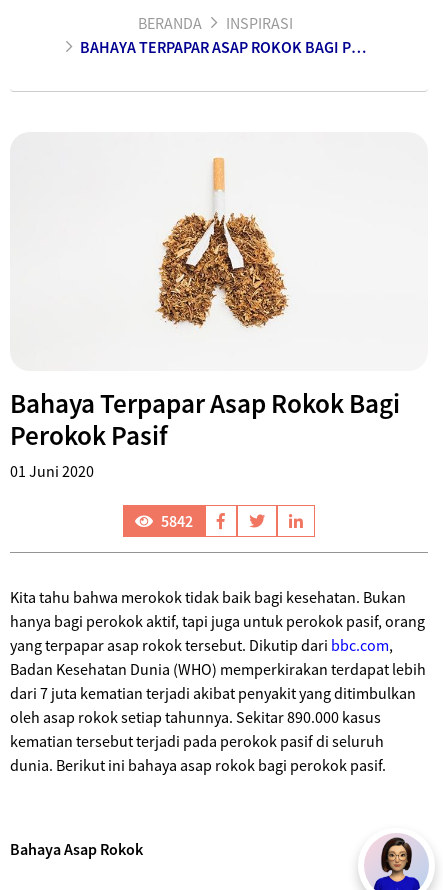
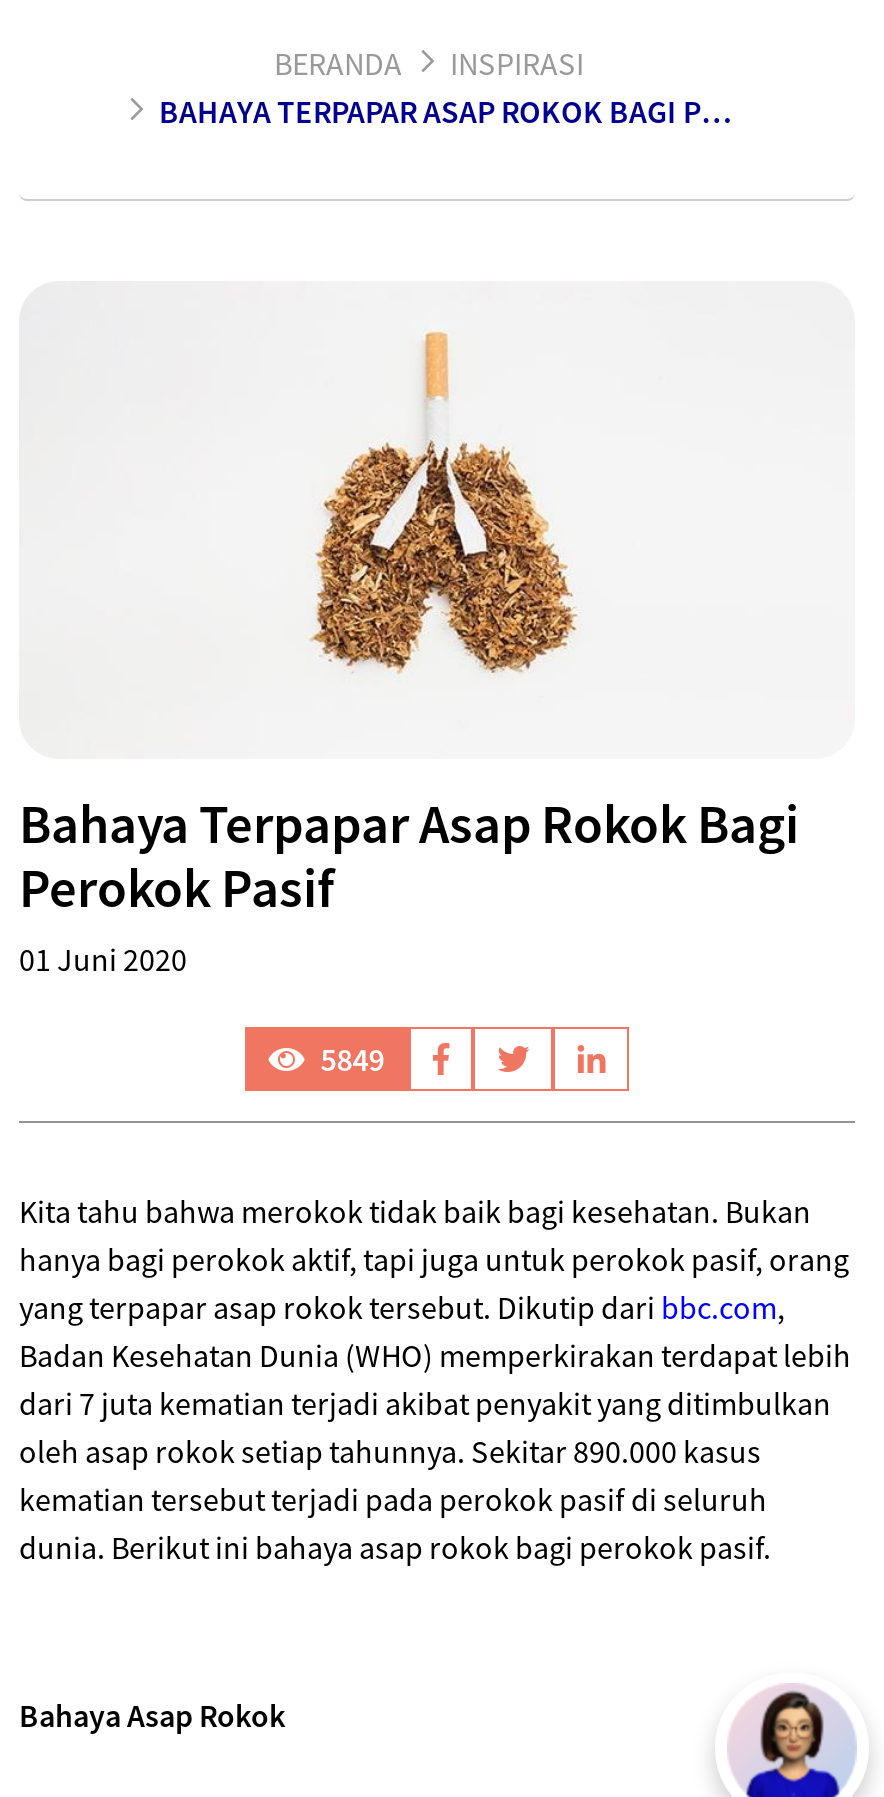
- 5842
+ 5849
